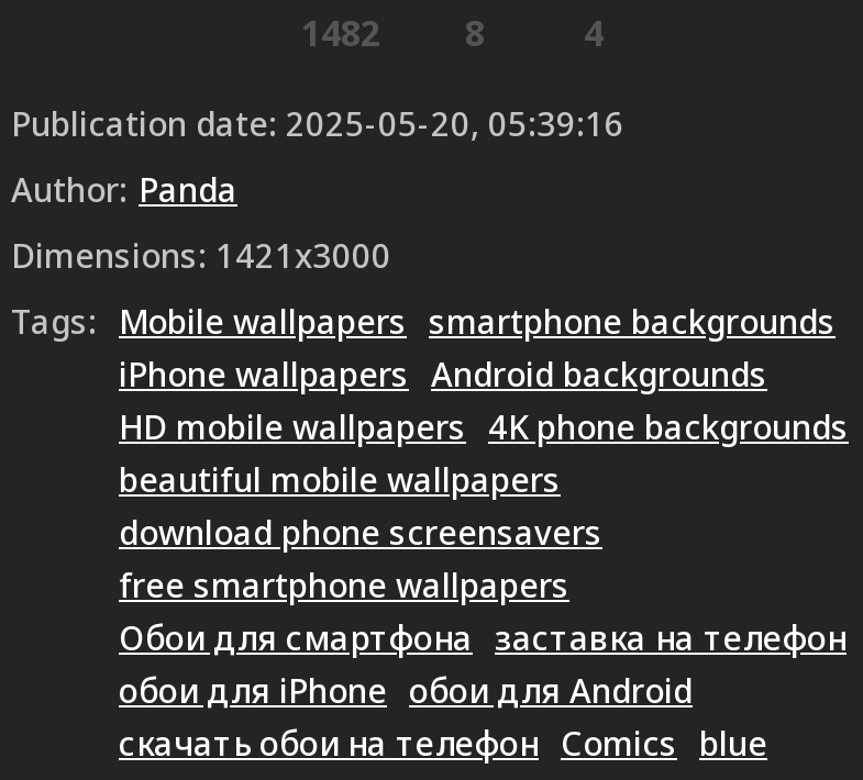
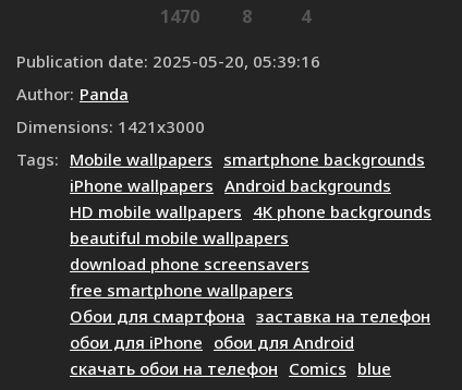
- 1482 8
+ 1470 8
